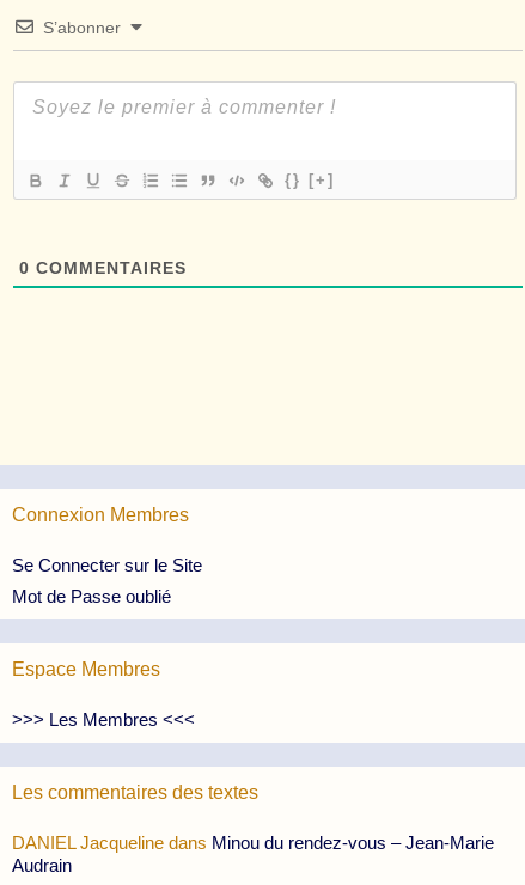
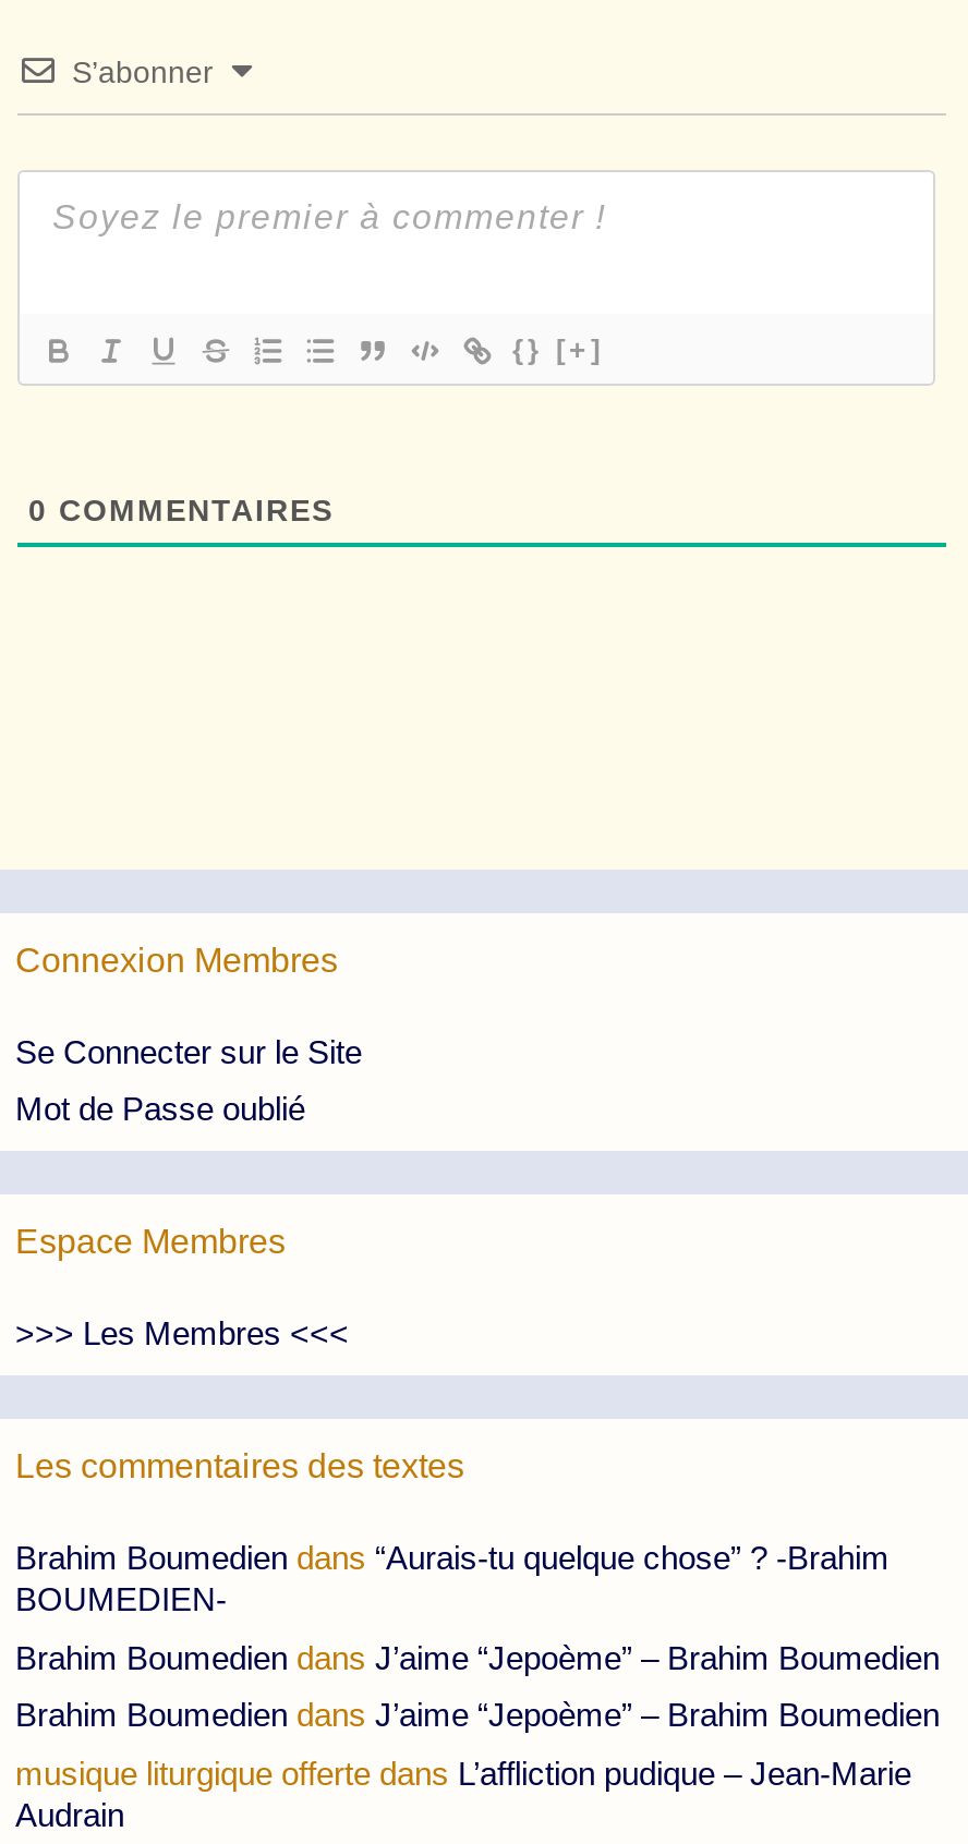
- DANIEL Jacqueline dans Minou du rendez-vous – Jean-Marie
+ Brahim Boumedien dans “Aurais-tu quelque chose” ? -Brahim
+ BOUMEDIEN-
+ Brahim Boumedien dans J’aime “Jepoème” – Brahim Boumedien
+ Brahim Boumedien dans J’aime “Jepoème” – Brahim Boumedien
+ musique liturgique offerte dans L’affliction pudique – Jean-Marie
